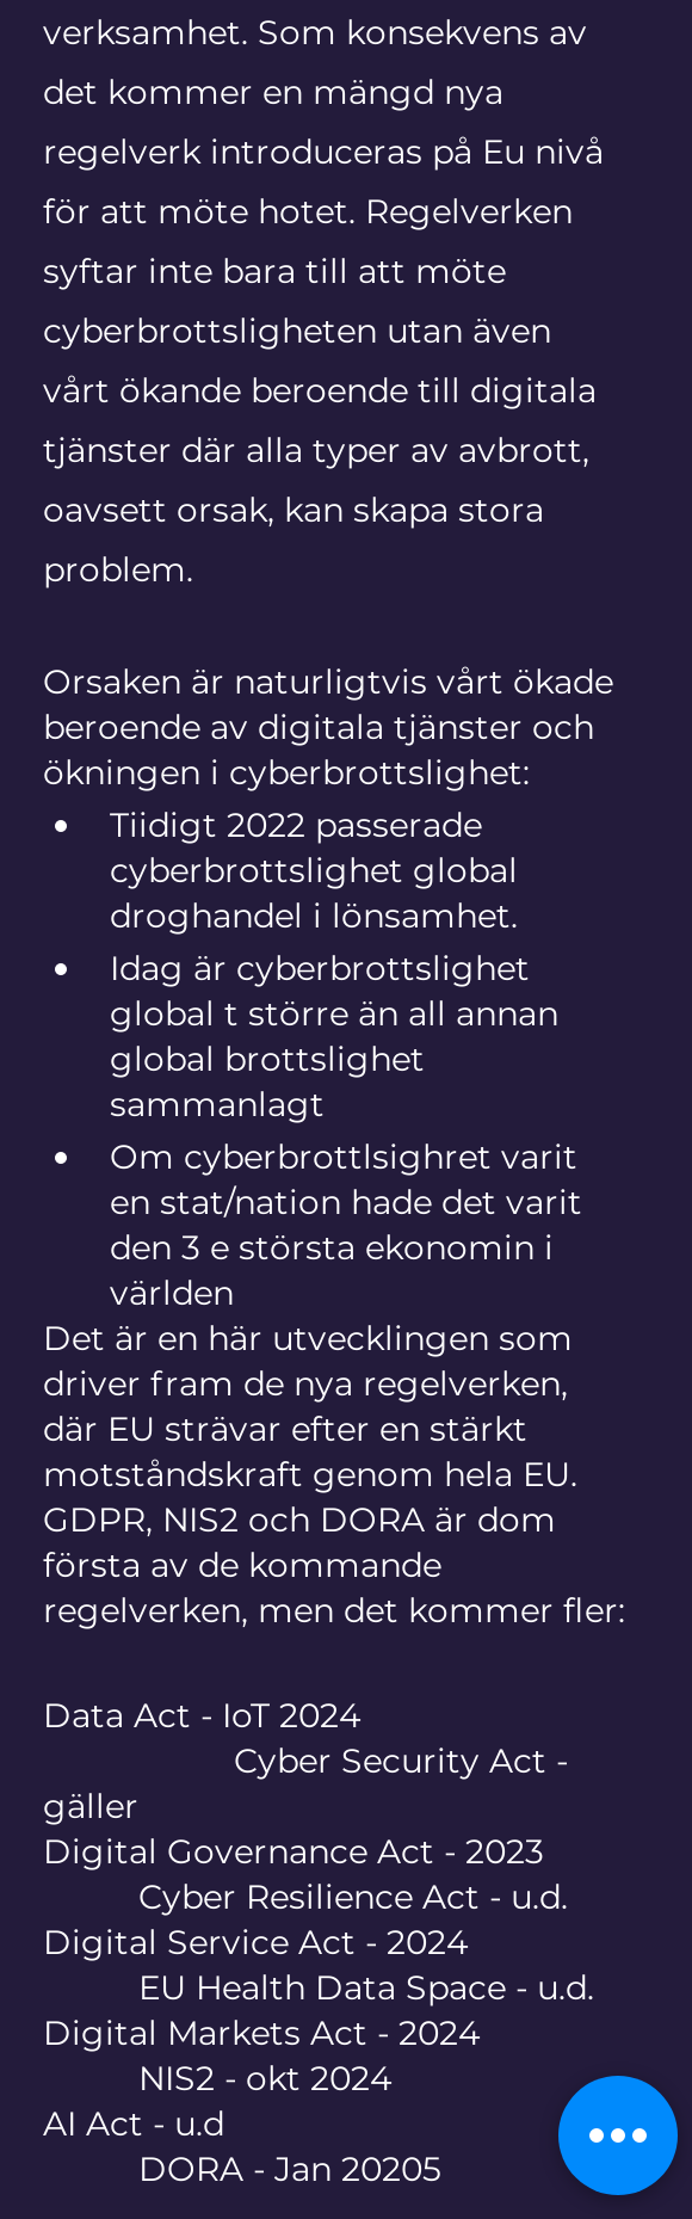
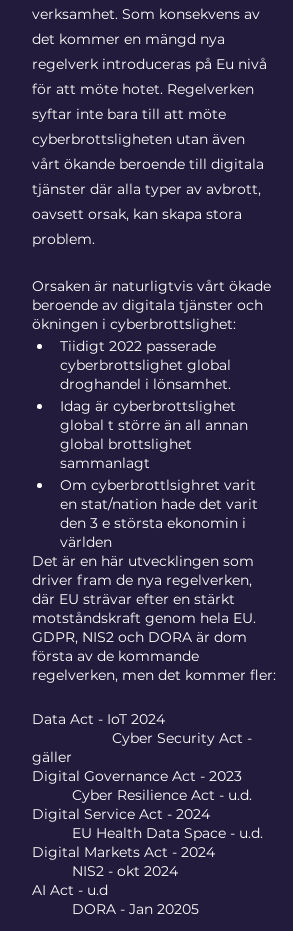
- [image]
